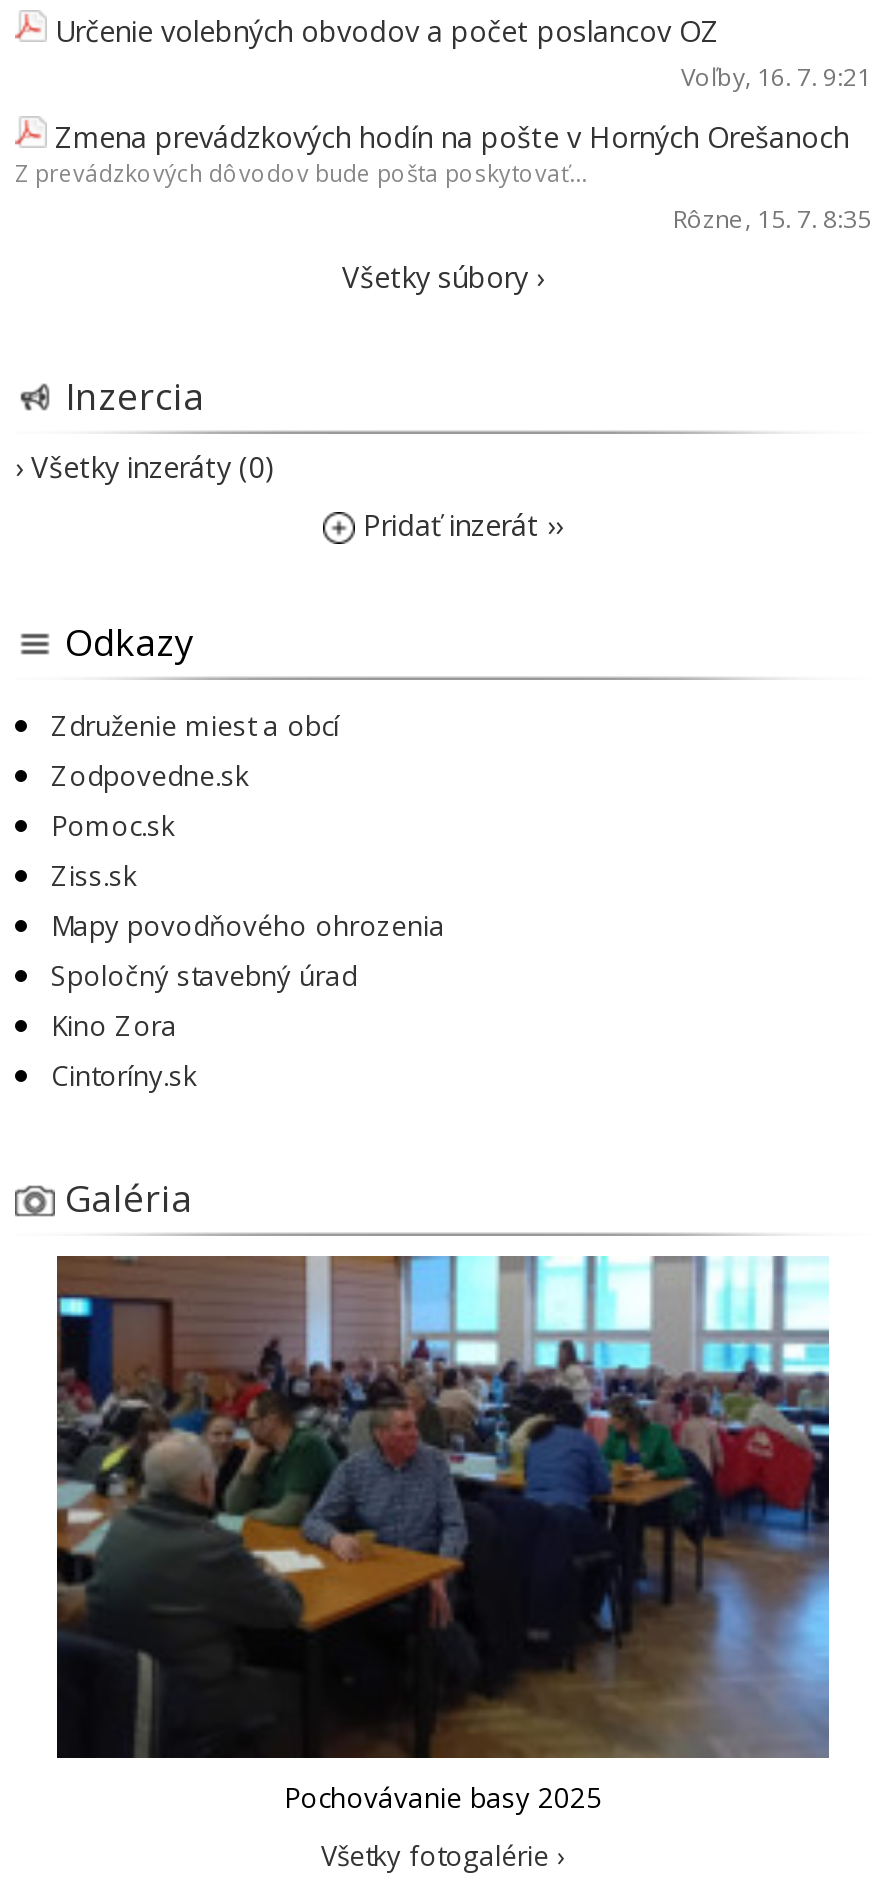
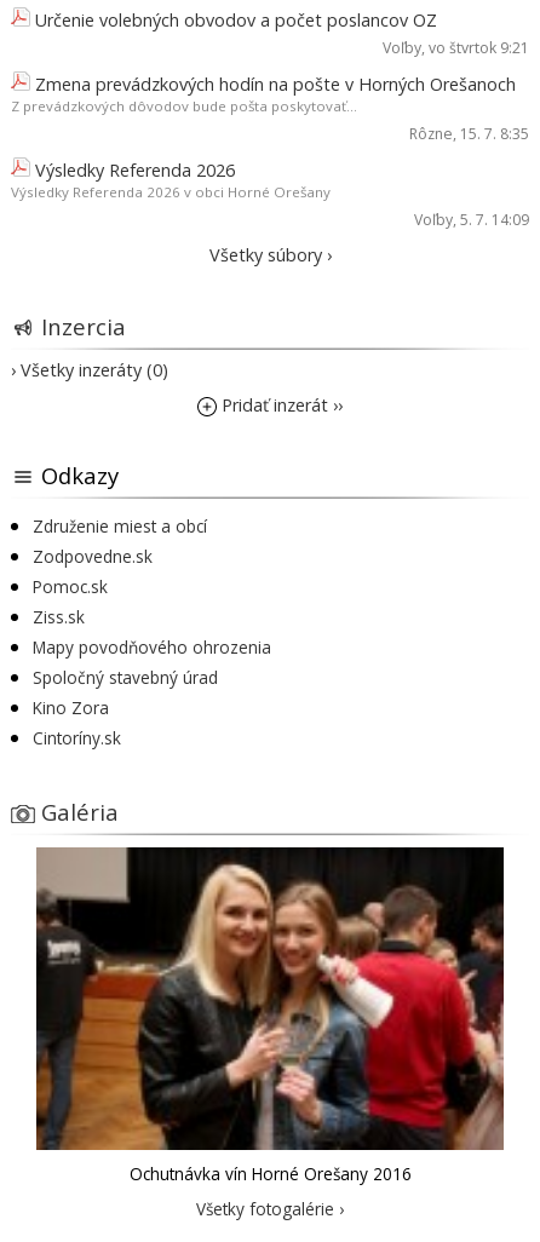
- Voľby, 16. 7. 9:21
+ Voľby, vo štvrtok 9:21

+ Výsledky Referenda 2026
+ Výsledky Referenda 2026 v obci Horné Orešany
+ Voľby, 5. 7. 14:09

- [image]
- Pochovávanie basy 2025
+ [image]
+ Ochutnávka vín Horné Orešany 2016
